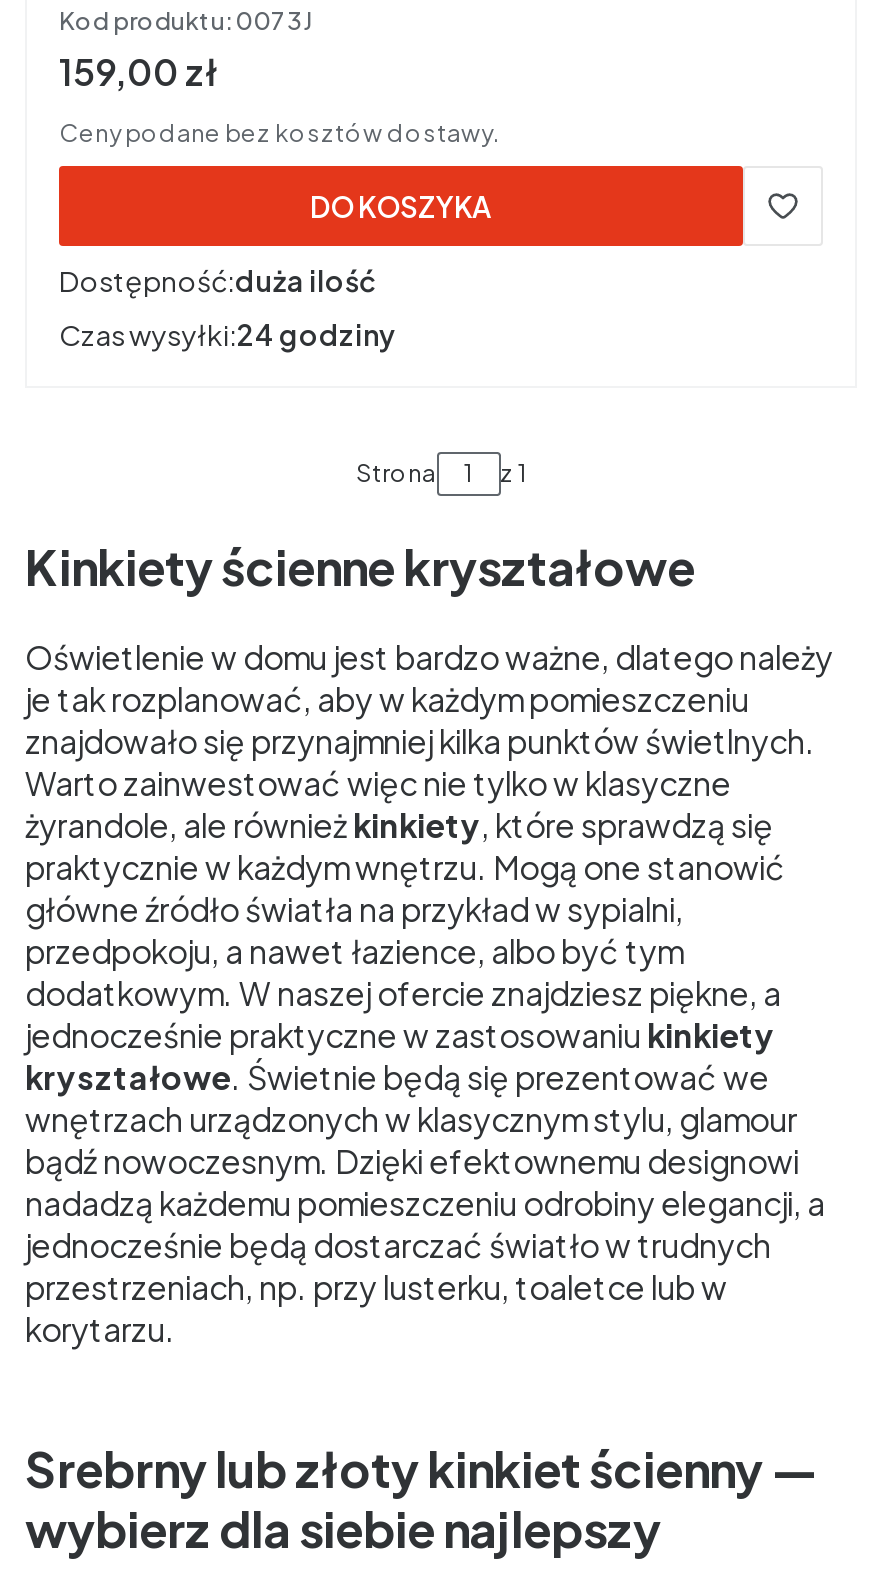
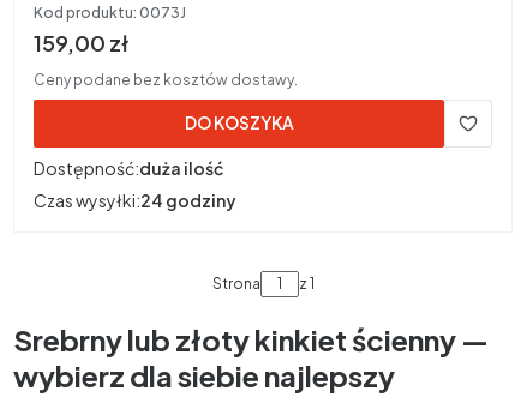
- Kinkiety ścienne kryształowe
- Oświetlenie w domu jest bardzo ważne, dlatego należy
- je tak rozplanować, aby w każdym pomieszczeniu
- znajdowało się przynajmniej kilka punktów świetlnych.
- Warto zainwestować więc nie tylko w klasyczne
- żyrandole, ale również kinkiety, które sprawdzą się
- praktycznie w każdym wnętrzu. Mogą one stanowić
- główne źródło światła na przykład w sypialni,
- przedpokoju, a nawet łazience, albo być tym
- dodatkowym. W naszej ofercie znajdziesz piękne, a
- jednocześnie praktyczne w zastosowaniu kinkiety
- kryształowe. Świetnie będą się prezentować we
- wnętrzach urządzonych w klasycznym stylu, glamour
- bądź nowoczesnym. Dzięki efektownemu designowi
- nadadzą każdemu pomieszczeniu odrobiny elegancji, a
- jednocześnie będą dostarczać światło w trudnych
- przestrzeniach, np. przy lusterku, toaletce lub w
- korytarzu.
